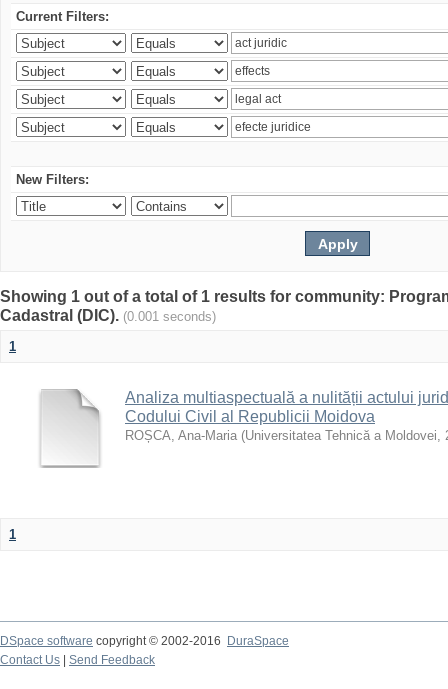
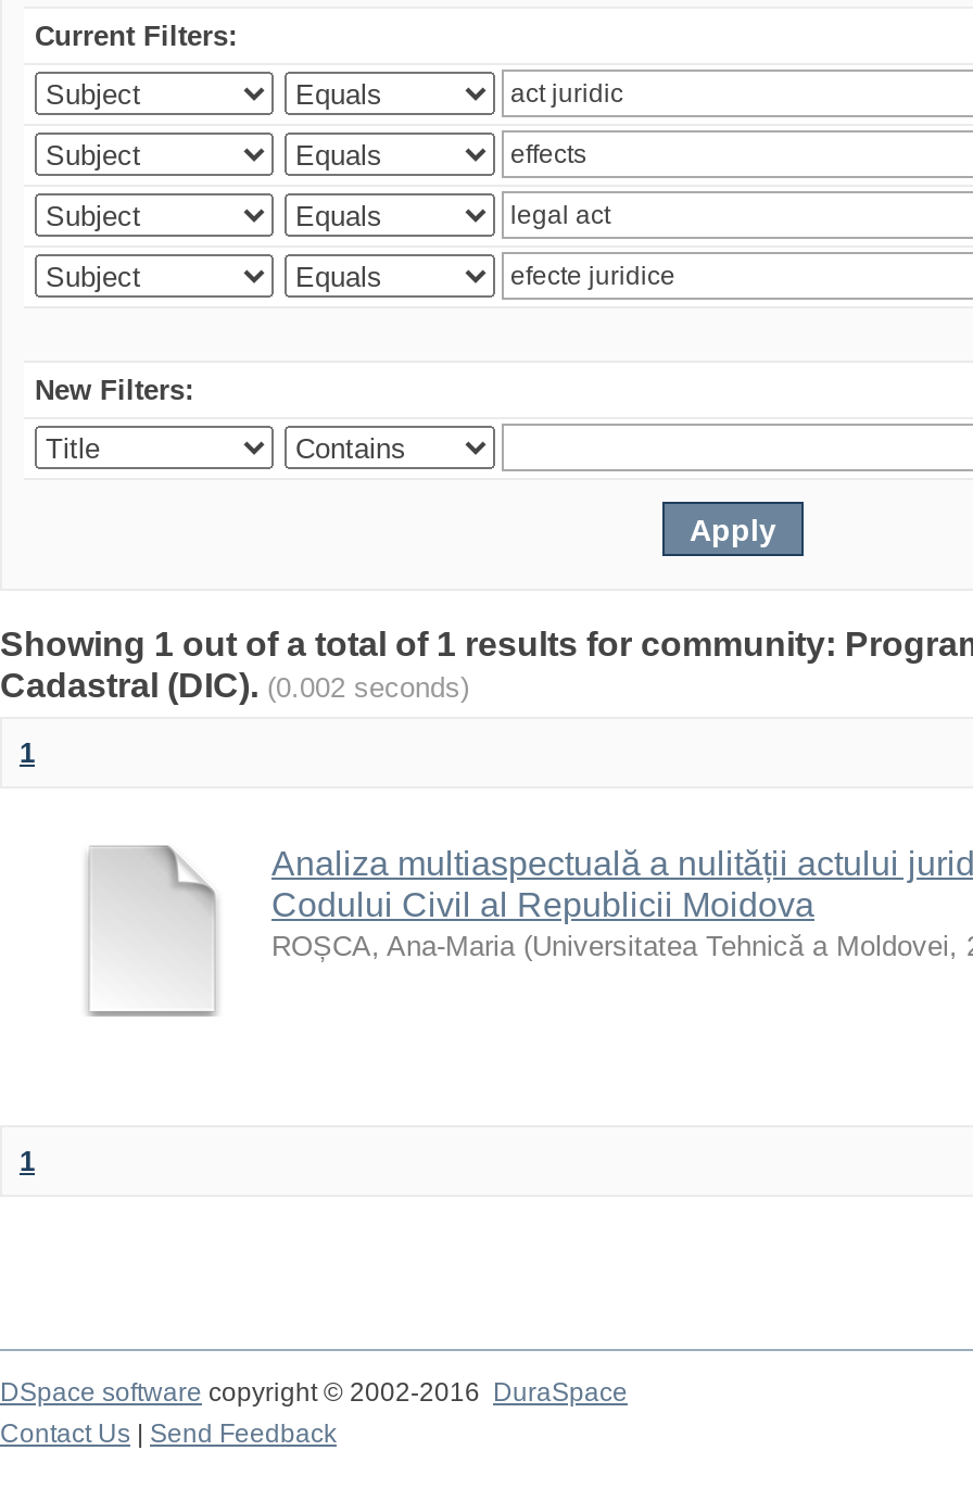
- Cadastral (DIC). (0.001 seconds)
+ Cadastral (DIC). (0.002 seconds)
